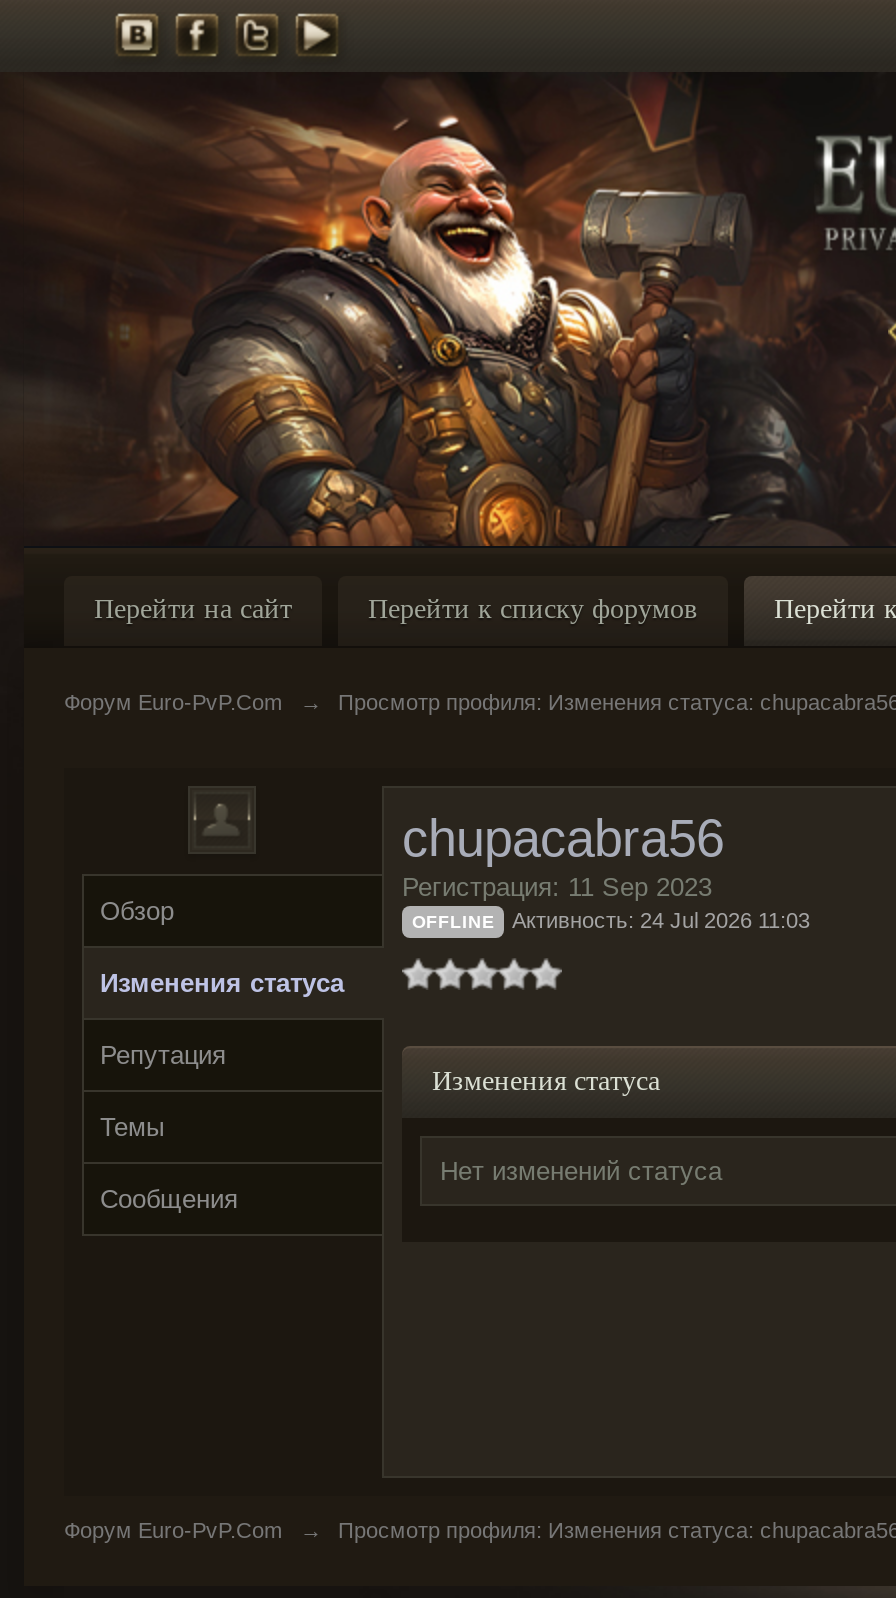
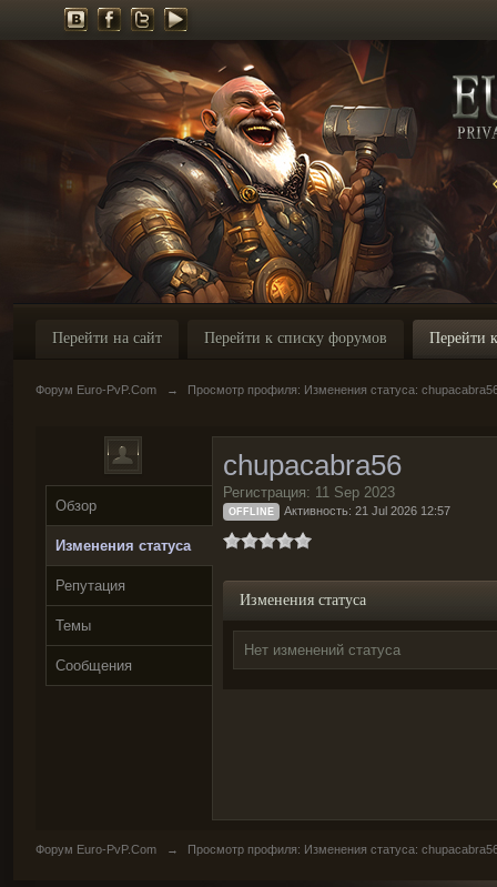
- Активность: 24 Jul 2026 11:03
+ Активность: 21 Jul 2026 12:57
